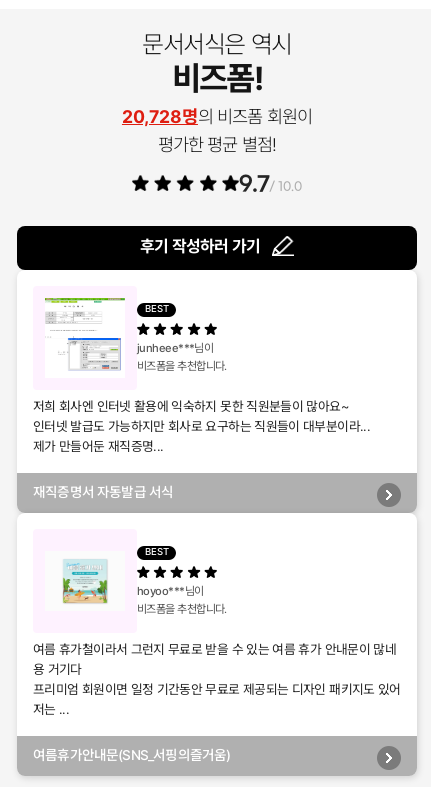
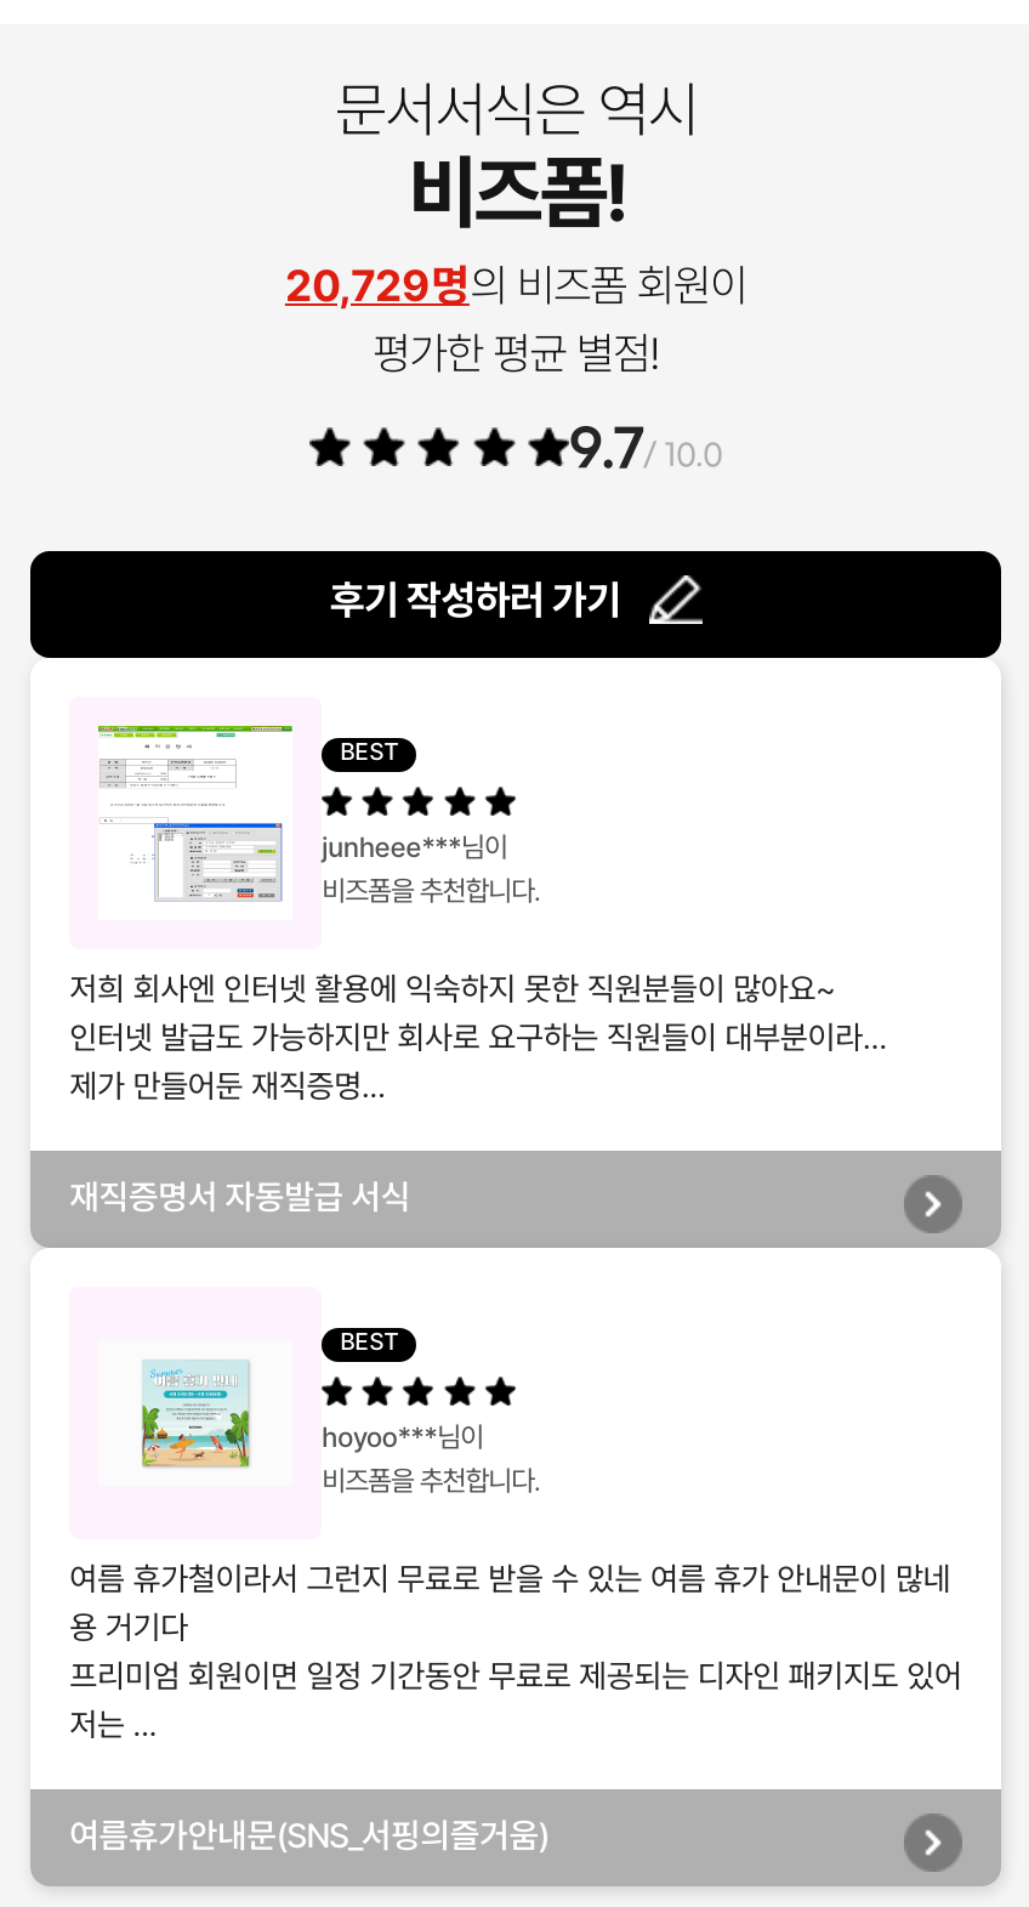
- 20,728명의 비즈폼 회원이
+ 20,729명의 비즈폼 회원이
